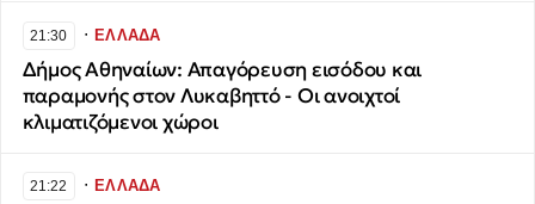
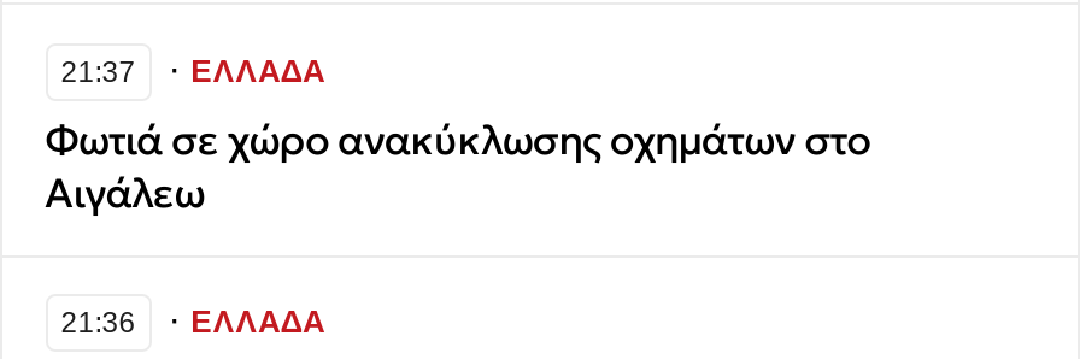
- 21:30
+ 21:37

- Δήμος Αθηναίων: Απαγόρευση εισόδου και
- παραμονής στον Λυκαβηττό - Οι ανοιχτοί
- κλιματιζόμενοι χώροι
+ Φωτιά σε χώρο ανακύκλωσης οχημάτων στο
+ Αιγάλεω

- 21:22
+ 21:36
